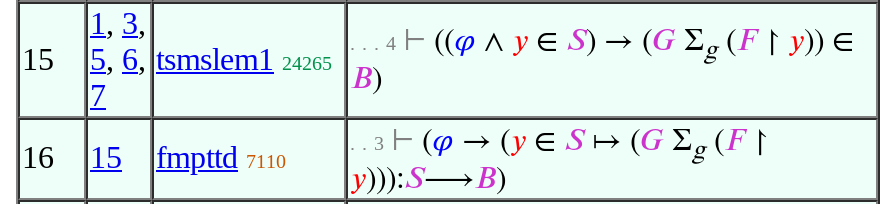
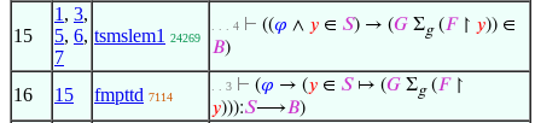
- tsmslem1 24265
+ tsmslem1 24269

- fmpttd 7110
+ fmpttd 7114
